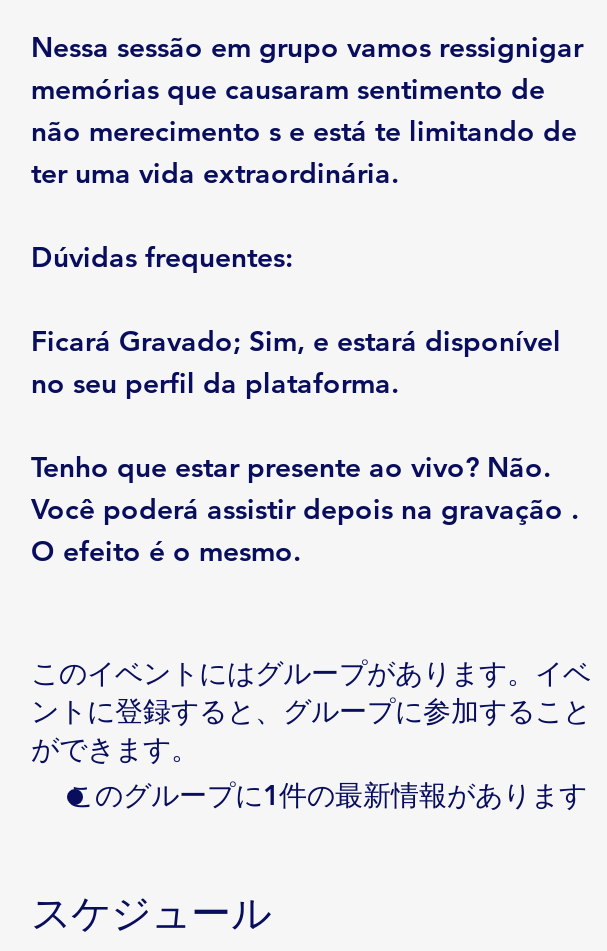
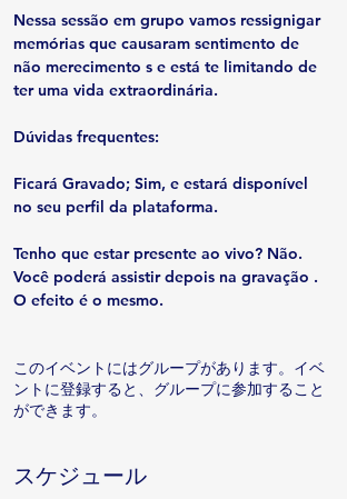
- このグループに1件の最新情報があります
